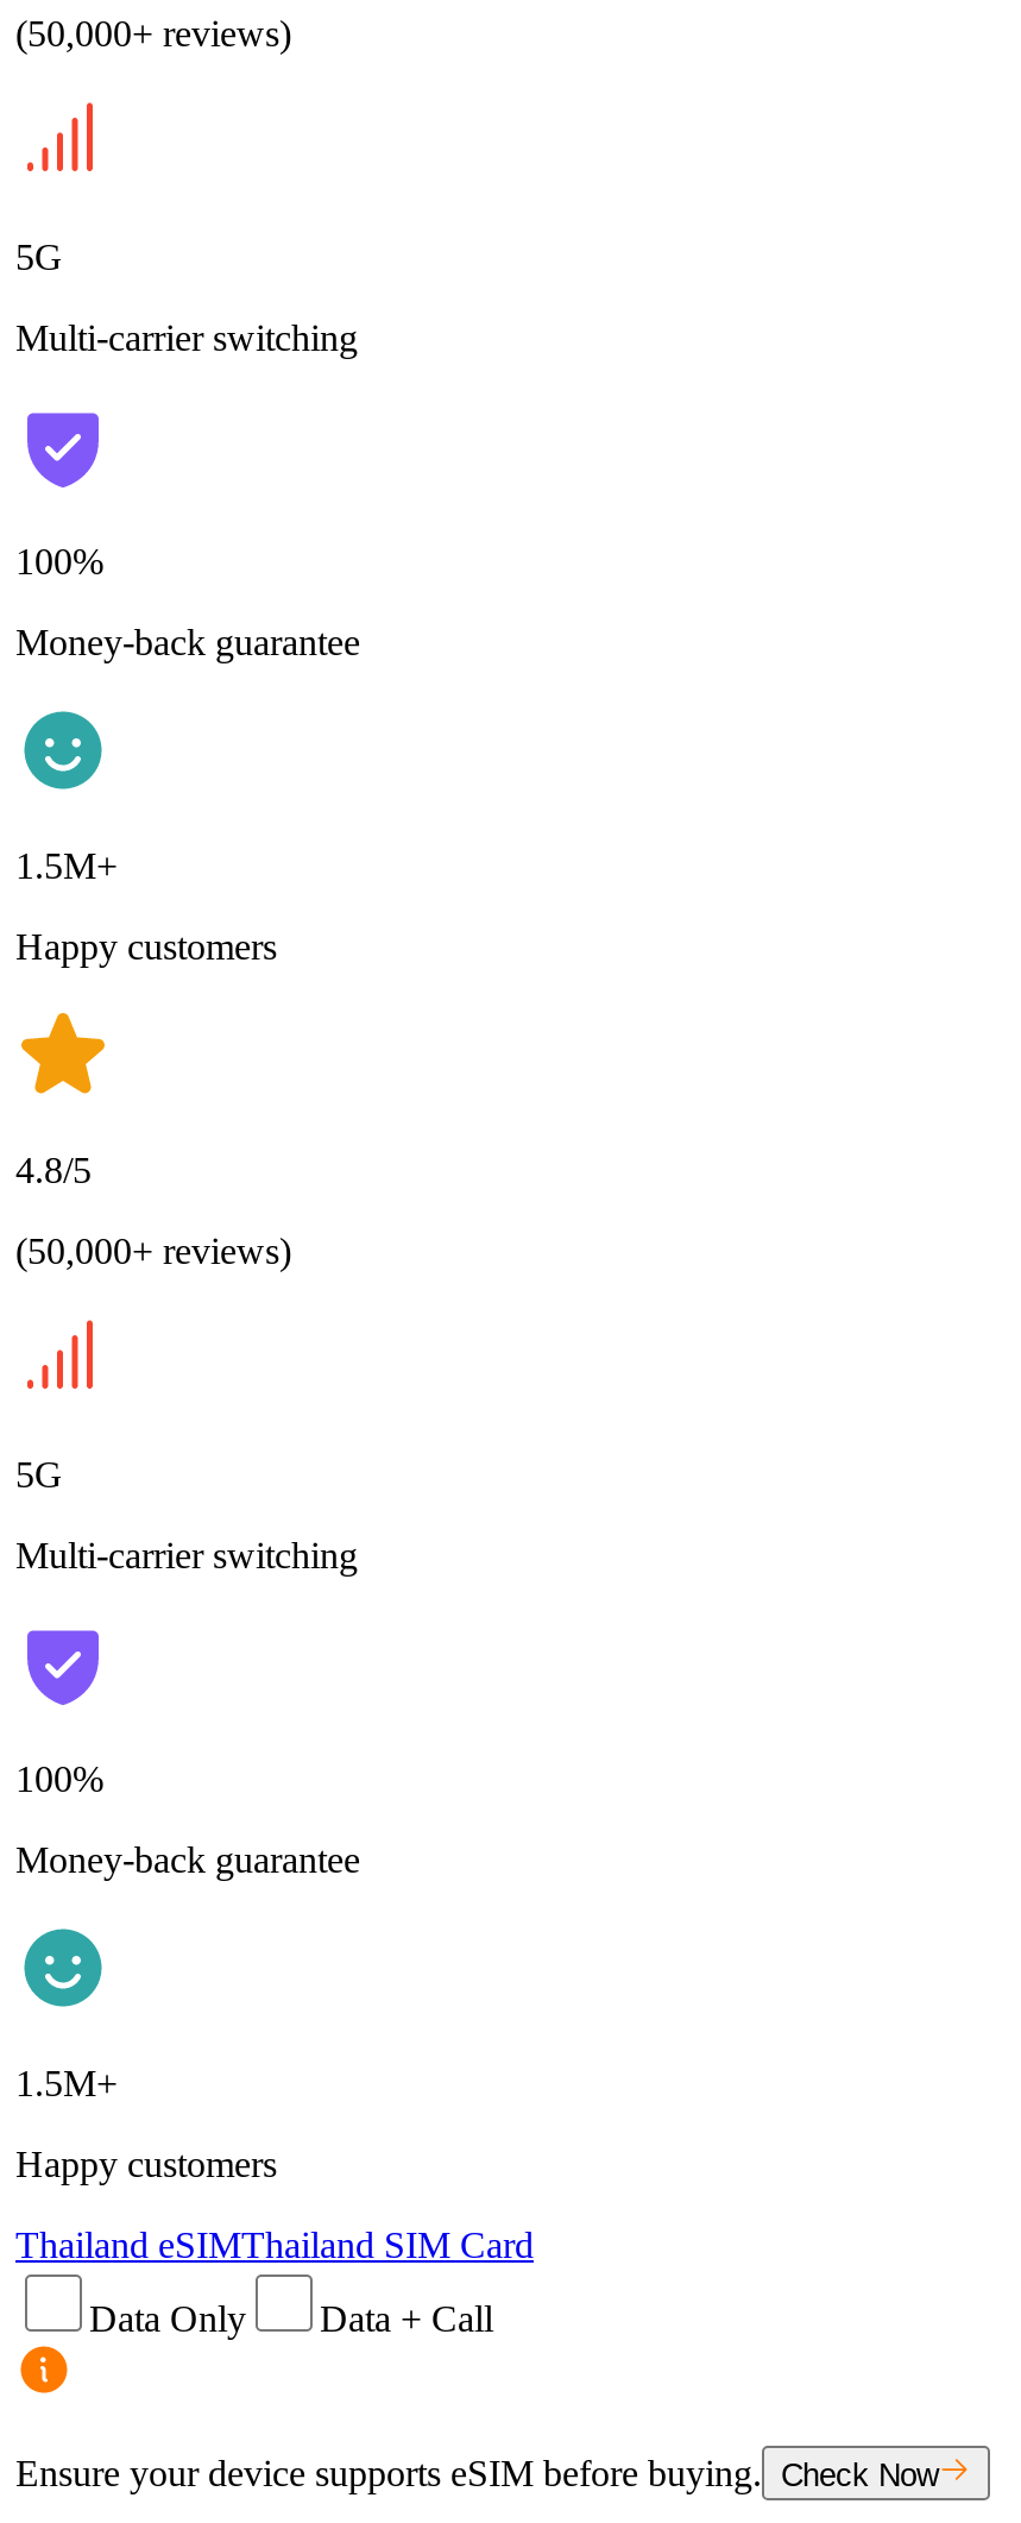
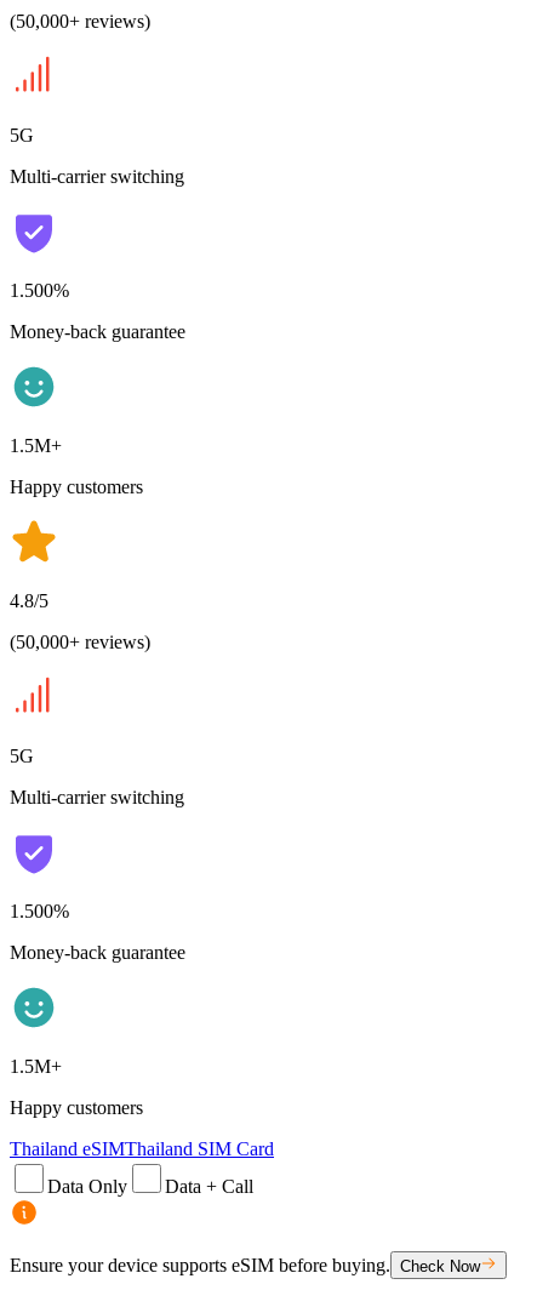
- 100%
+ 1.500%

- 100%
+ 1.500%
